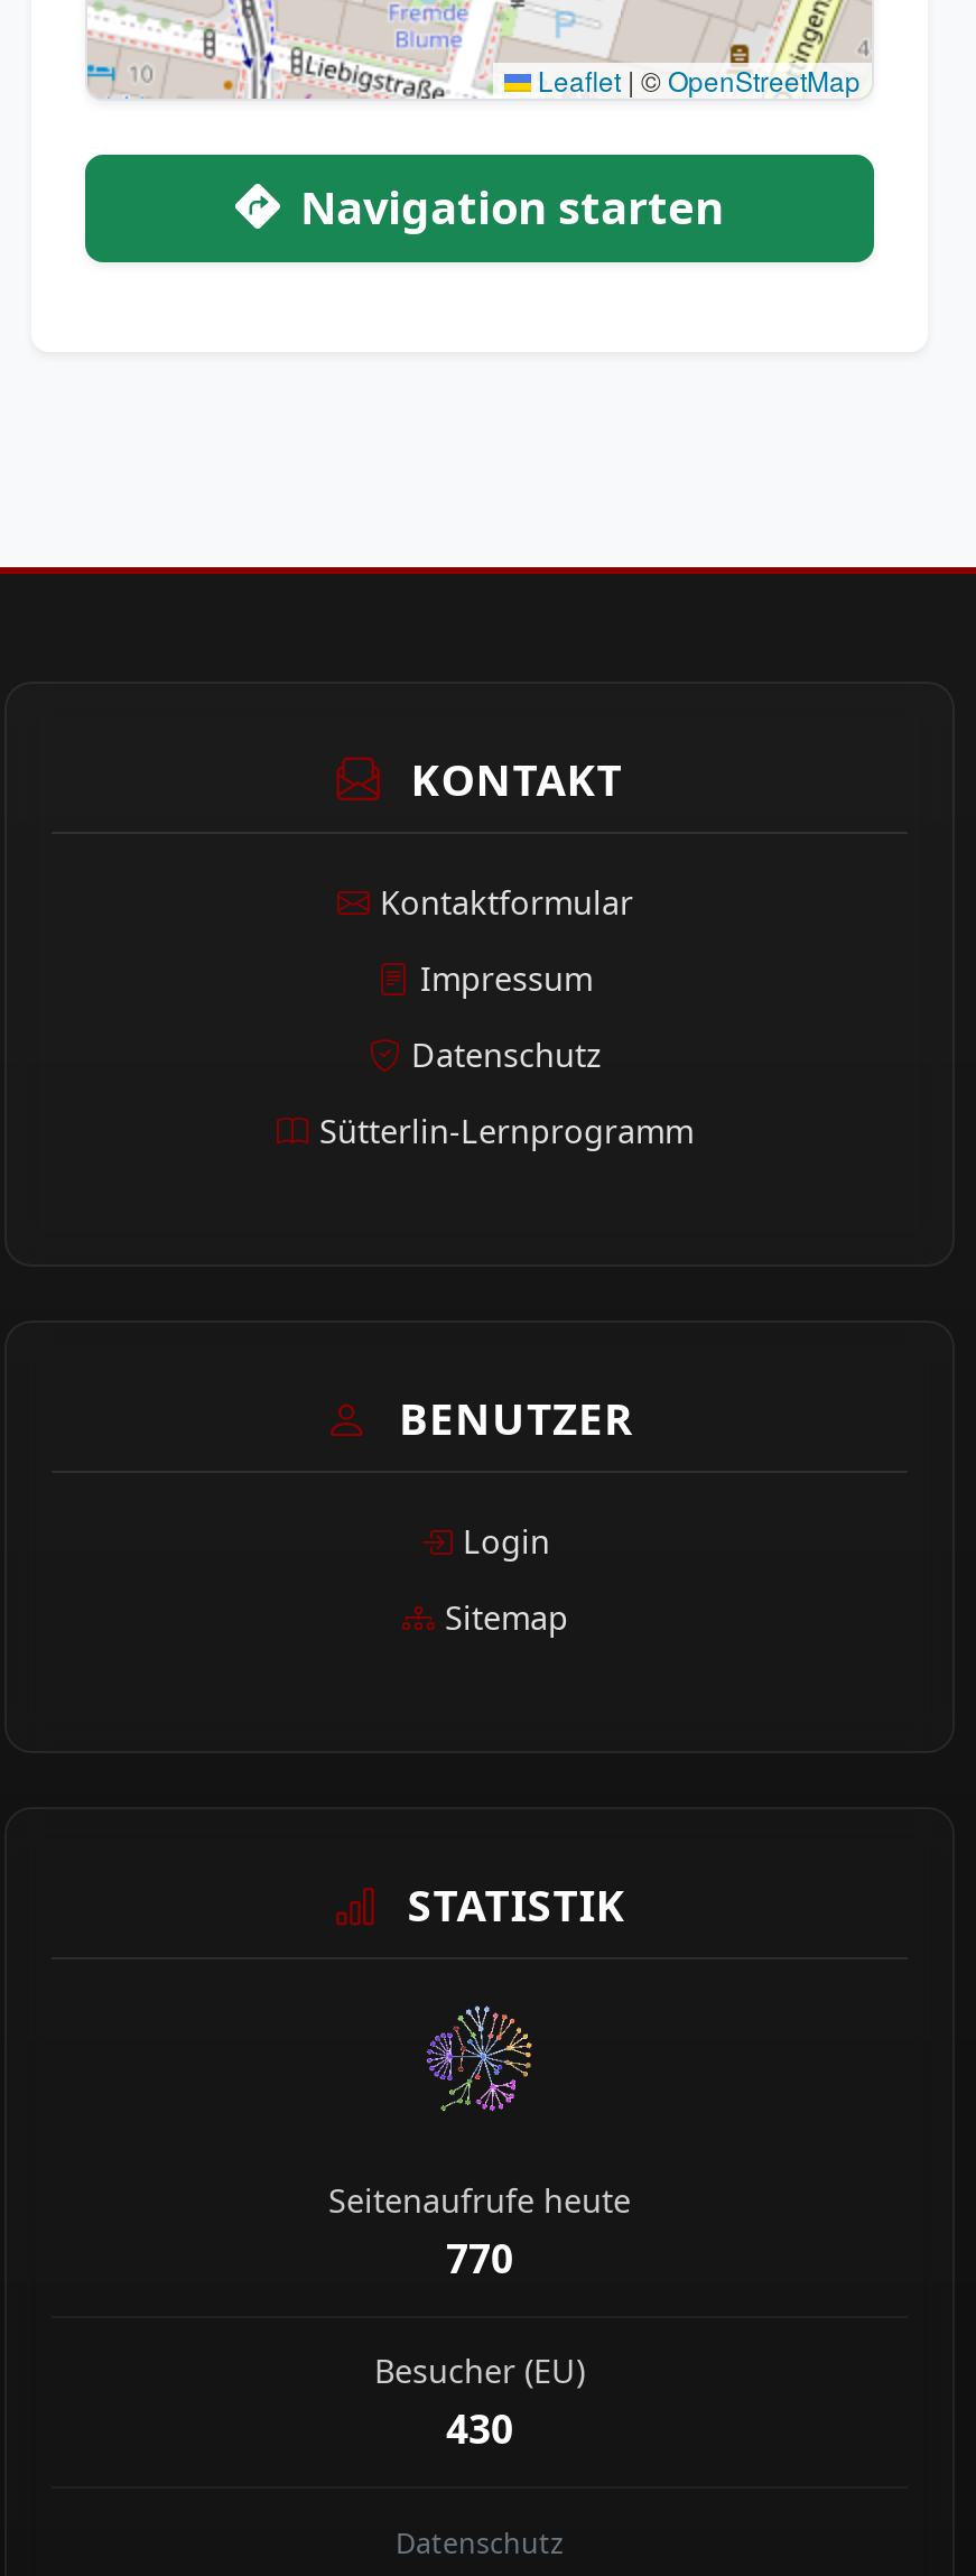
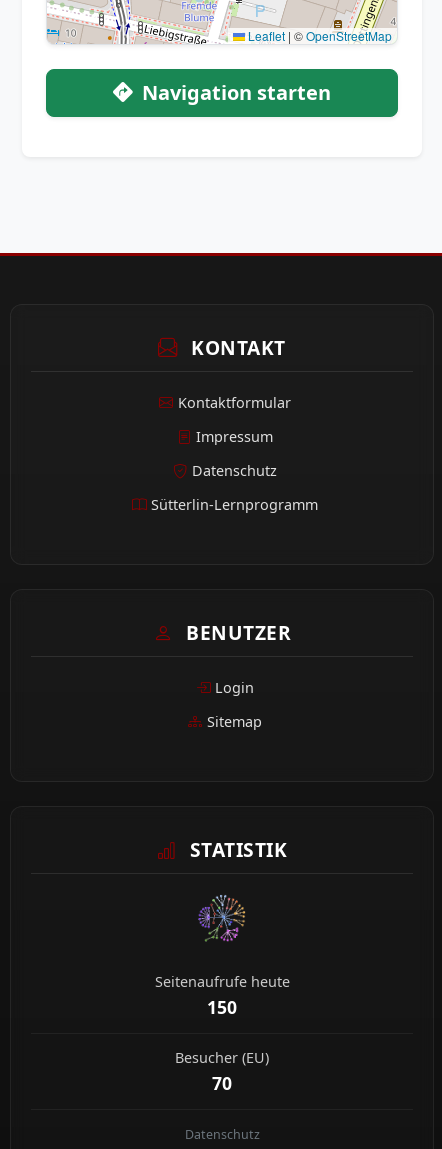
- 770
+ 150

- 430
+ 70
